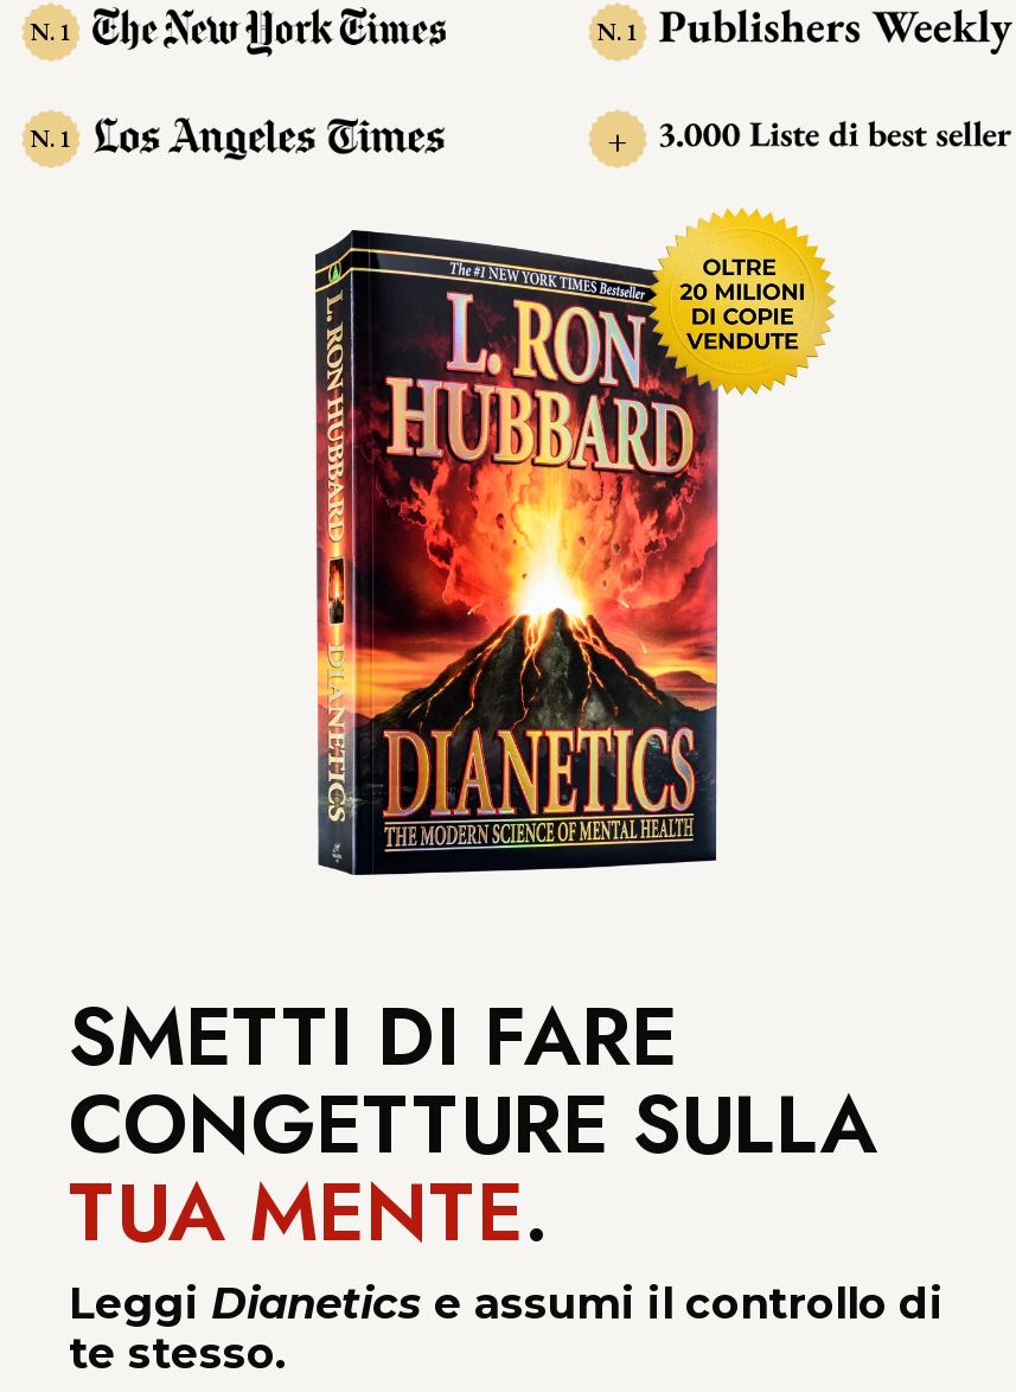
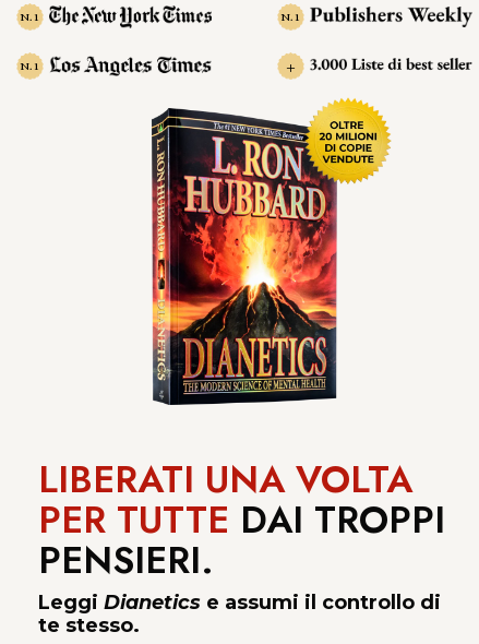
- SMETTI DI FARE
- CONGETTURE SULLA
- TUA MENTE.
+ LIBERATI UNA VOLTA
+ PER TUTTE DAI TROPPI
+ PENSIERI.
